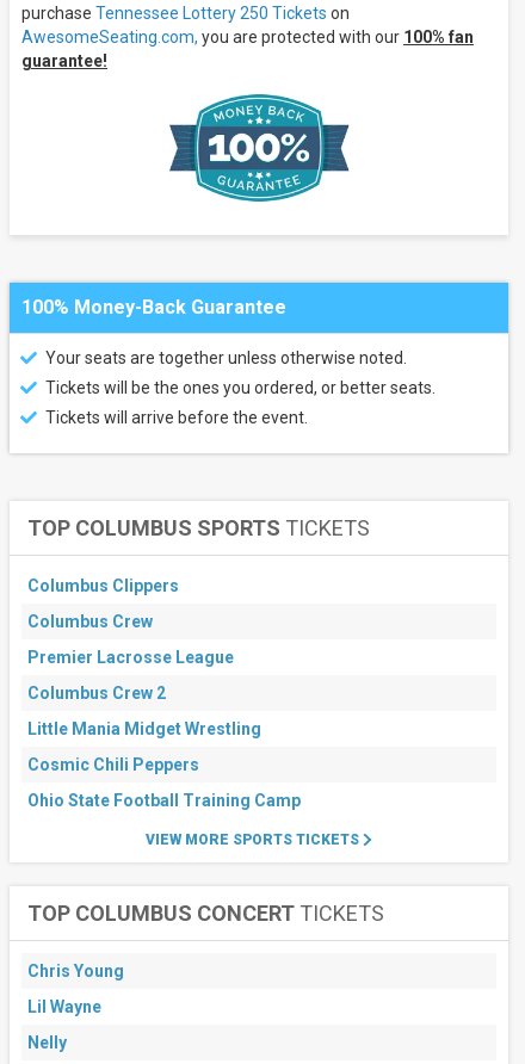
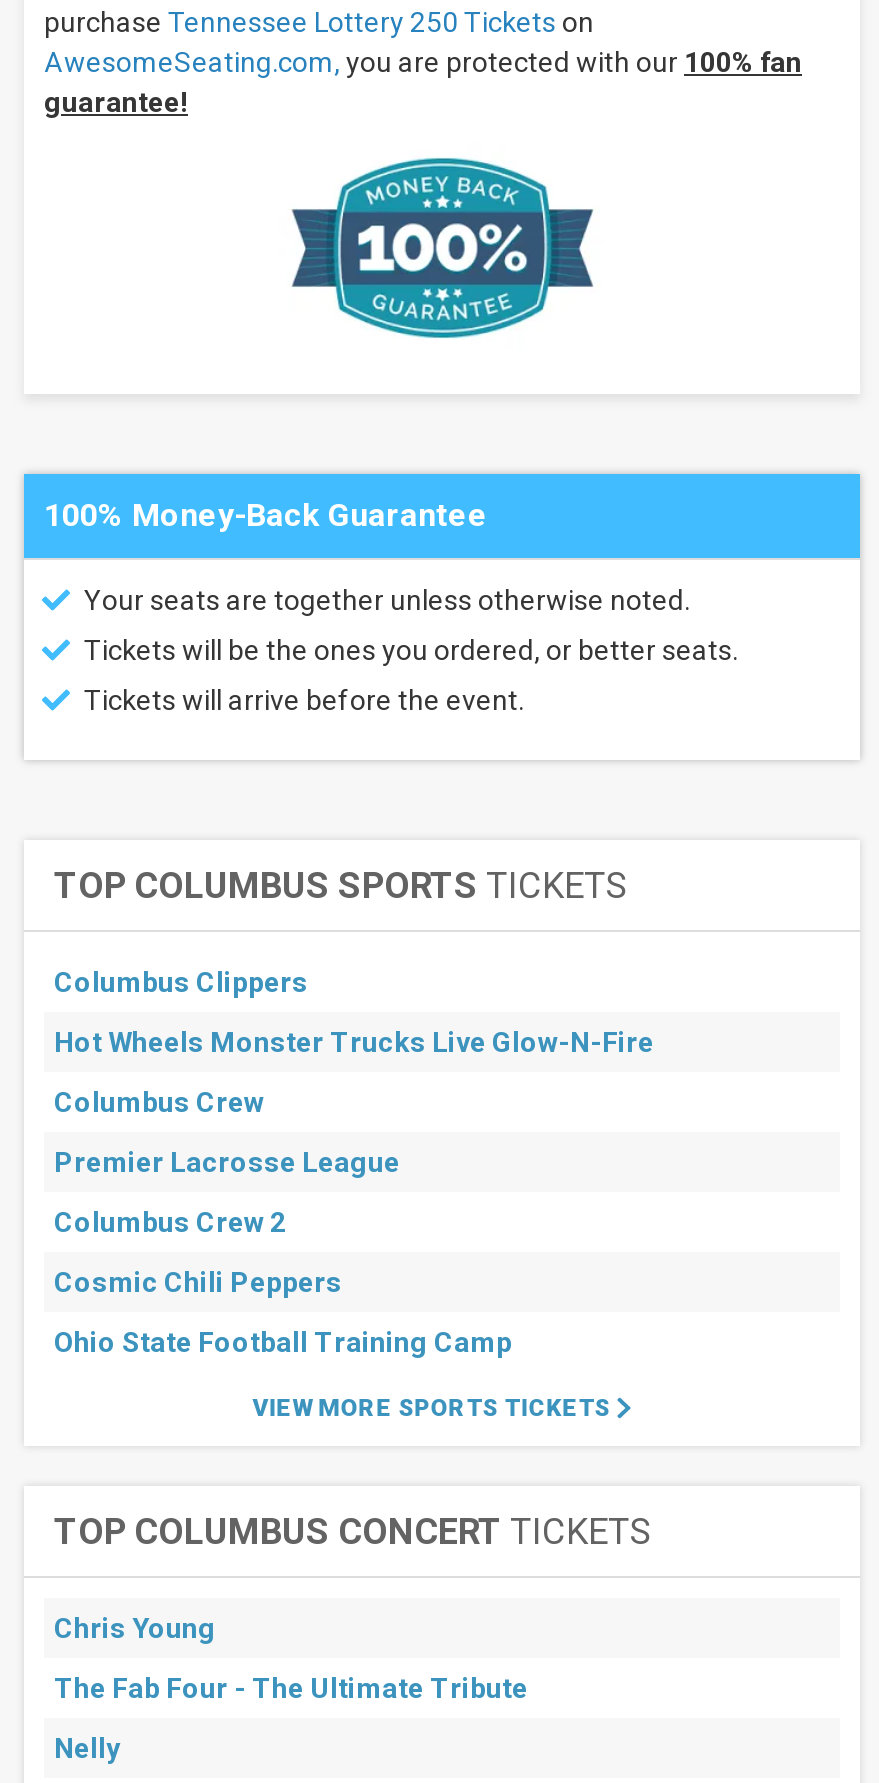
+ Hot Wheels Monster Trucks Live Glow-N-Fire

moved down: Columbus Crew | Premier Lacrosse League | Columbus Crew 2

- Little Mania Midget Wrestling

- Lil Wayne
+ The Fab Four - The Ultimate Tribute
